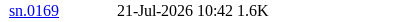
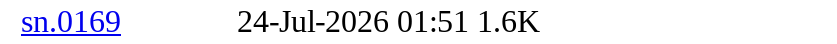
- 21-Jul-2026 10:42 1.6K
+ 24-Jul-2026 01:51 1.6K
